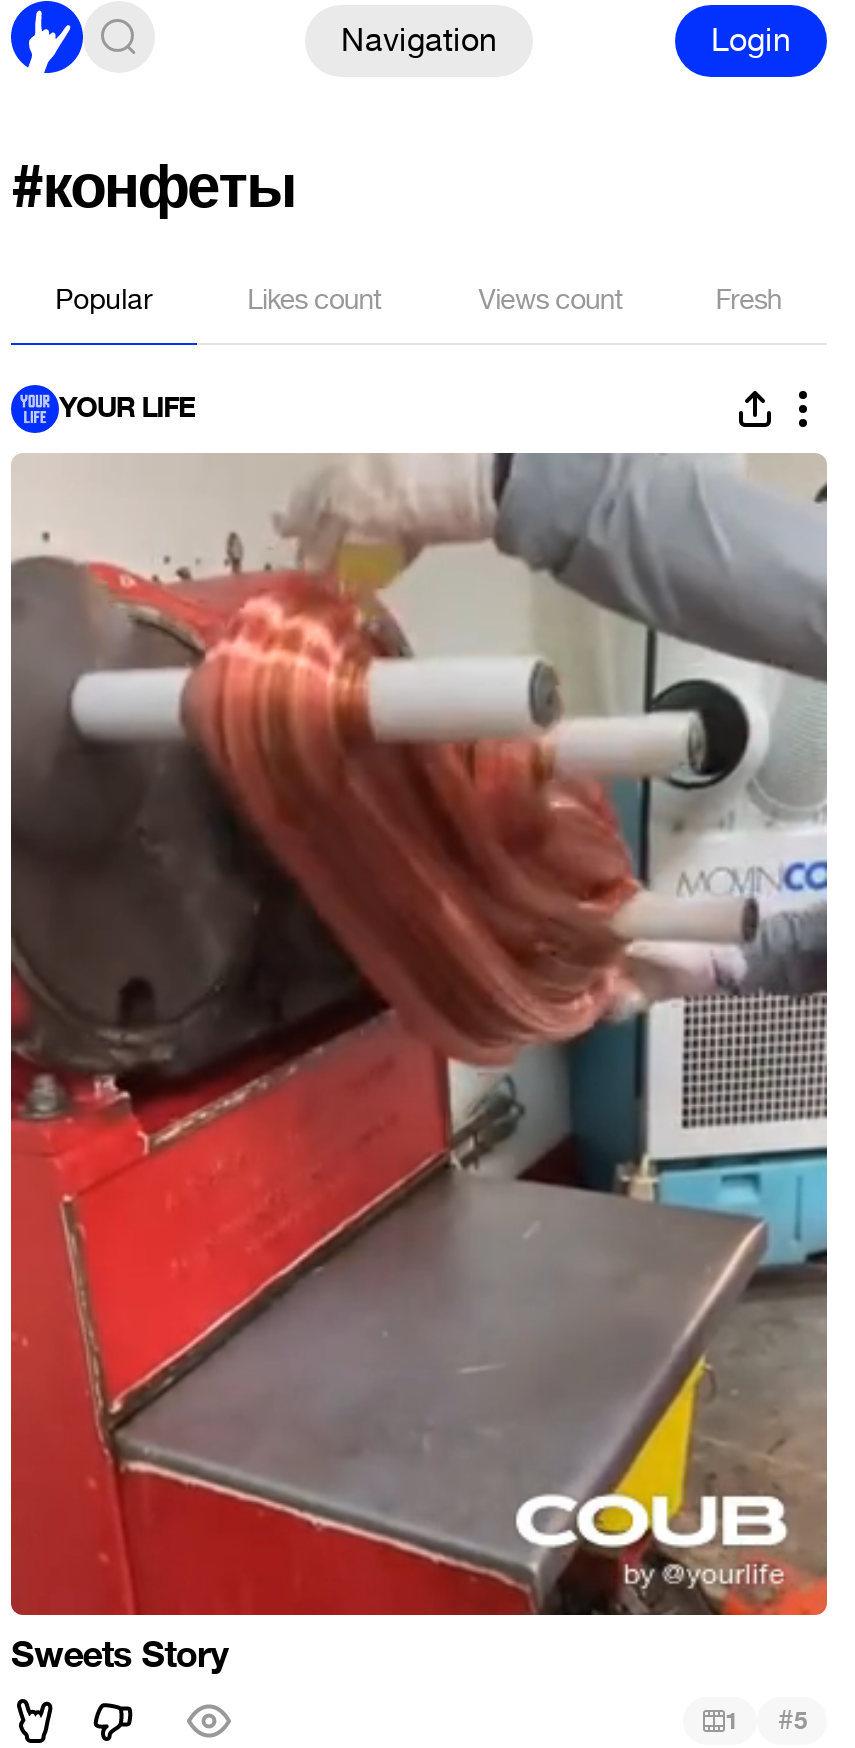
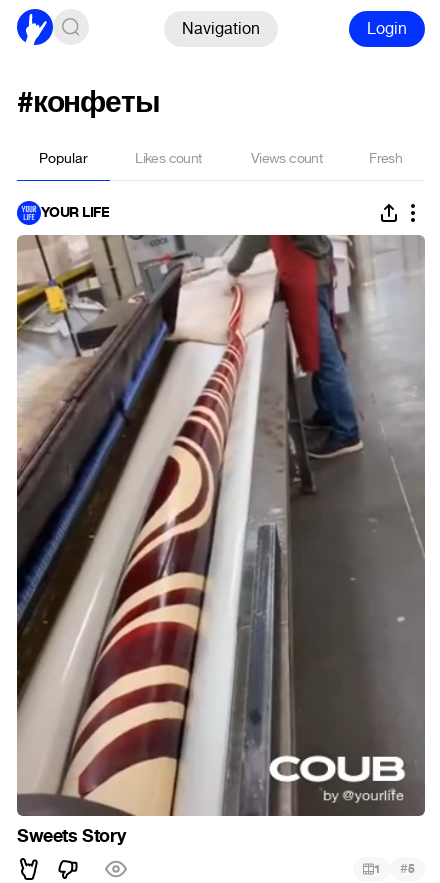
- [image]
+ [image]
